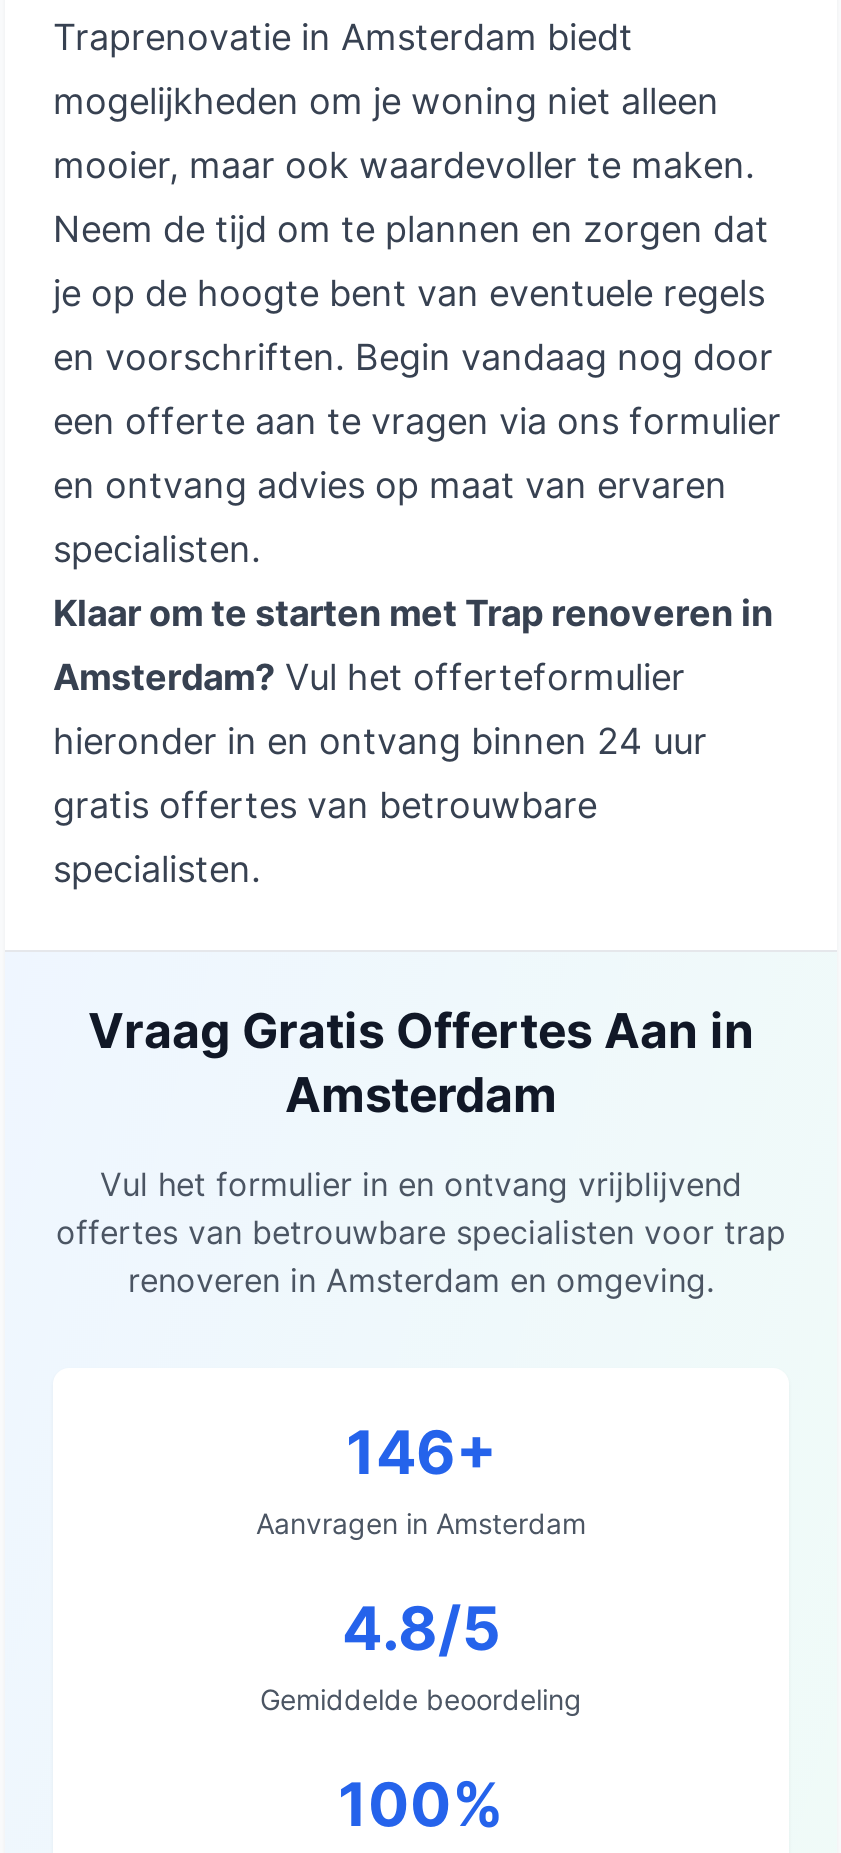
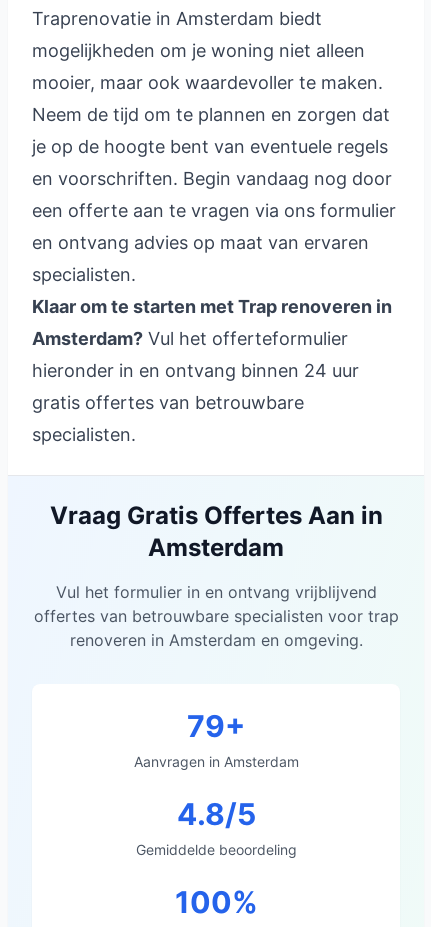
- 146+
+ 79+
